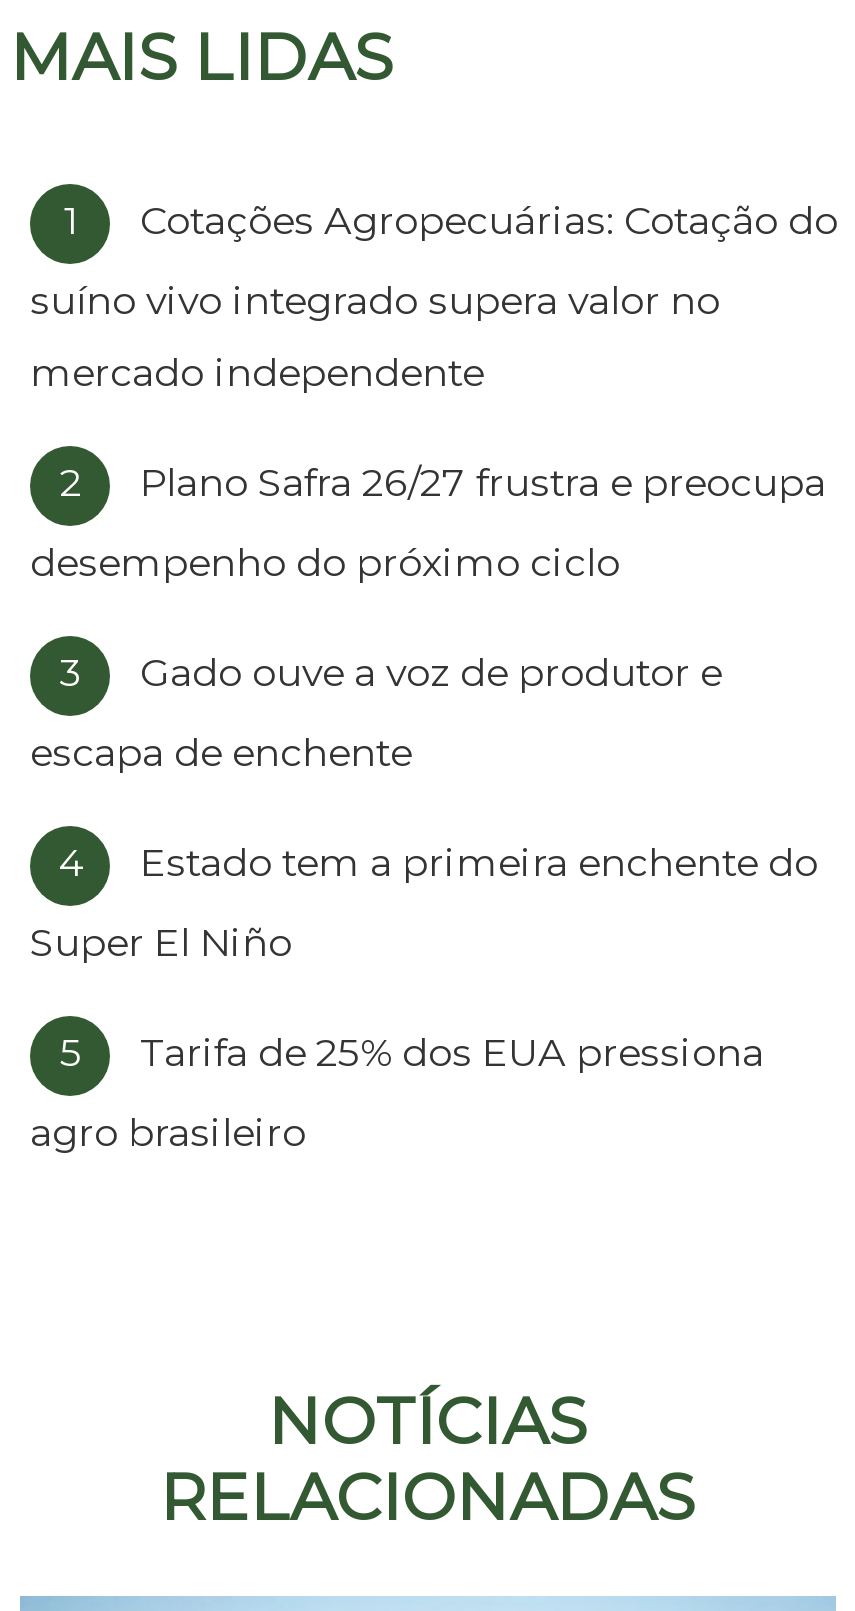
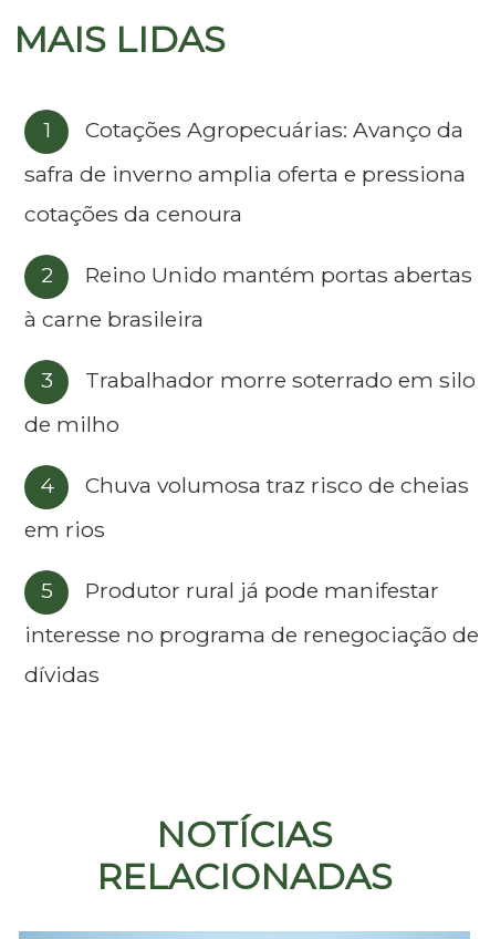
- Cotações Agropecuárias: Cotação do
- suíno vivo integrado supera valor no
- mercado independente
- Plano Safra 26/27 frustra e preocupa
- desempenho do próximo ciclo
- Gado ouve a voz de produtor e
- escapa de enchente
- Estado tem a primeira enchente do
- Super El Niño
- Tarifa de 25% dos EUA pressiona
- agro brasileiro
+ Cotações Agropecuárias: Avanço da
+ safra de inverno amplia oferta e pressiona
+ cotações da cenoura
+ Reino Unido mantém portas abertas
+ à carne brasileira
+ Trabalhador morre soterrado em silo
+ de milho
+ Chuva volumosa traz risco de cheias
+ em rios
+ Produtor rural já pode manifestar
+ interesse no programa de renegociação de
+ dívidas
